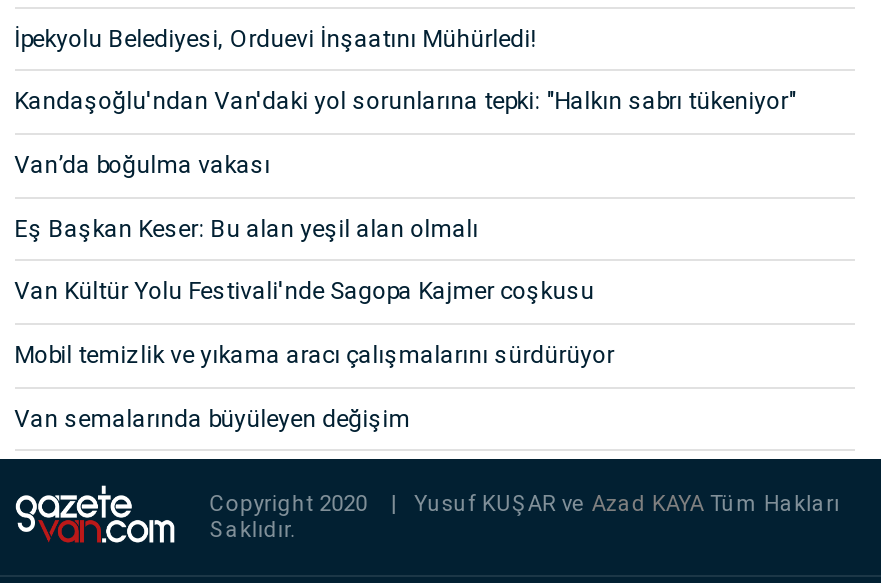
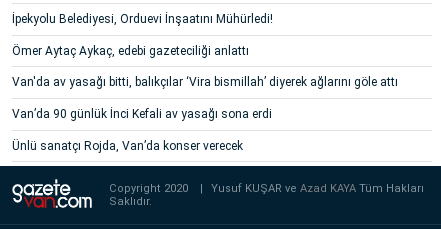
- Kandaşoğlu'ndan Van'daki yol sorunlarına tepki: "Halkın sabrı tükeniyor"
- Van’da boğulma vakası
- Eş Başkan Keser: Bu alan yeşil alan olmalı
- Van Kültür Yolu Festivali'nde Sagopa Kajmer coşkusu
- Mobil temizlik ve yıkama aracı çalışmalarını sürdürüyor
- Van semalarında büyüleyen değişim
+ Ömer Aytaç Aykaç, edebi gazeteciliği anlattı
+ Van'da av yasağı bitti, balıkçılar ‘Vira bismillah’ diyerek ağlarını göle attı
+ Van’da 90 günlük İnci Kefali av yasağı sona erdi
+ Ünlü sanatçı Rojda, Van’da konser verecek
